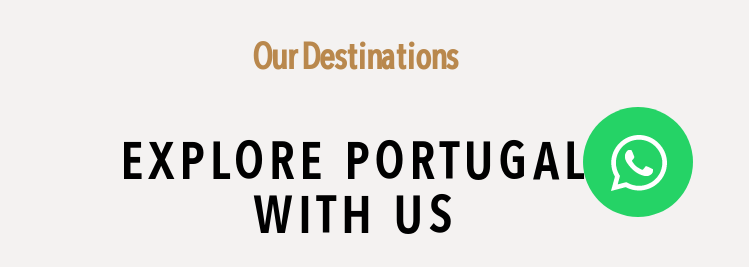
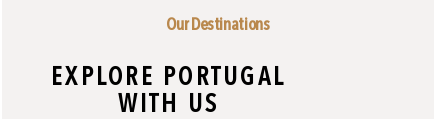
- [image]
